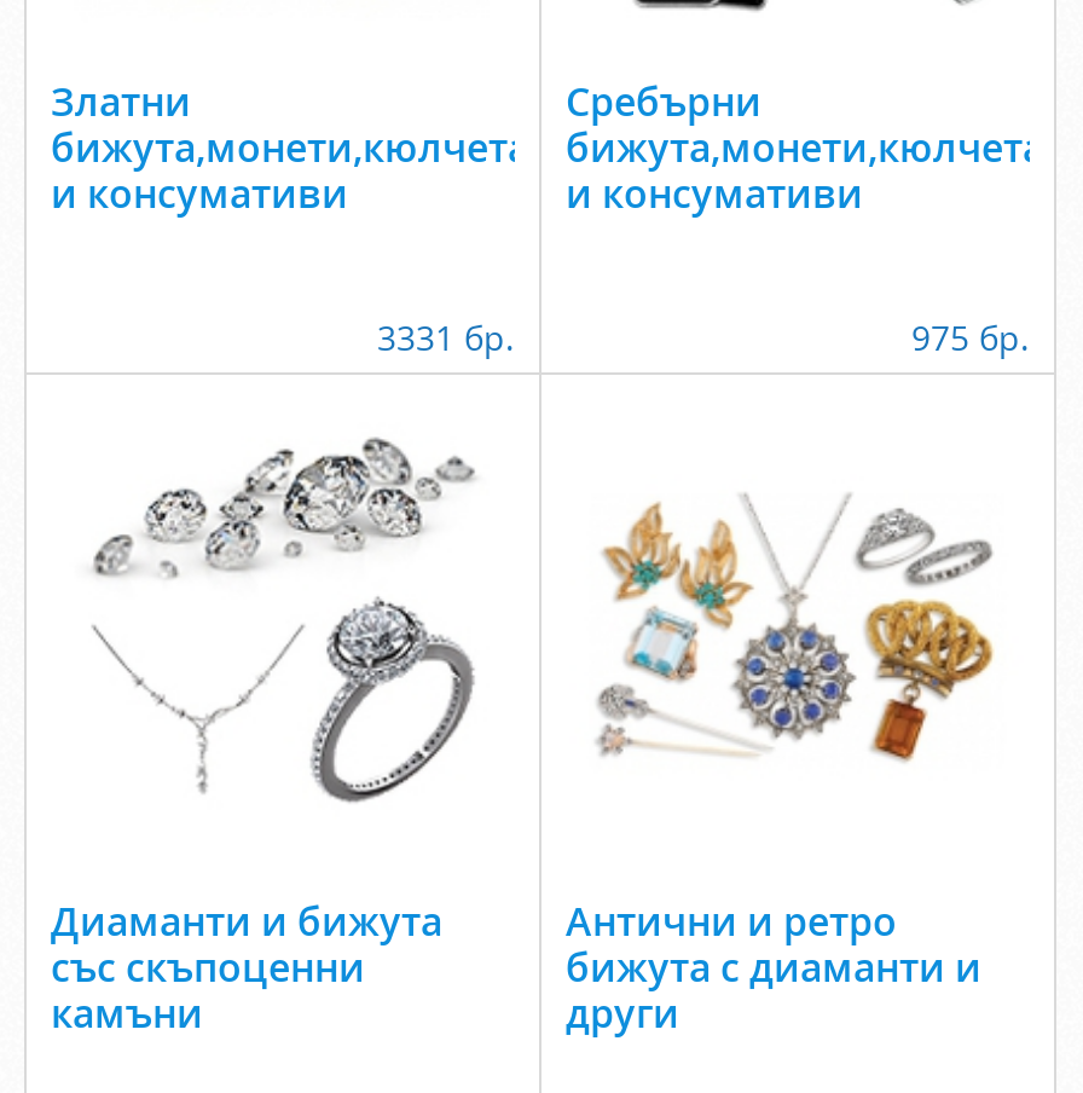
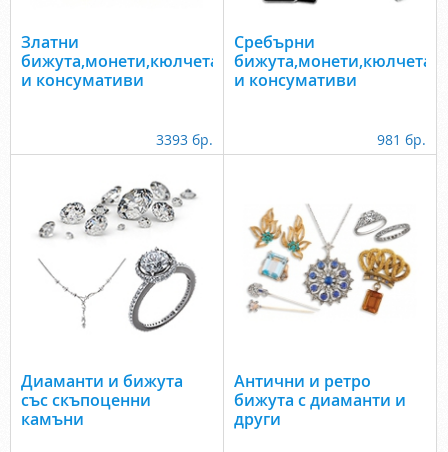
- 3331 бр.
+ 3393 бр.

- 975 бр.
+ 981 бр.
